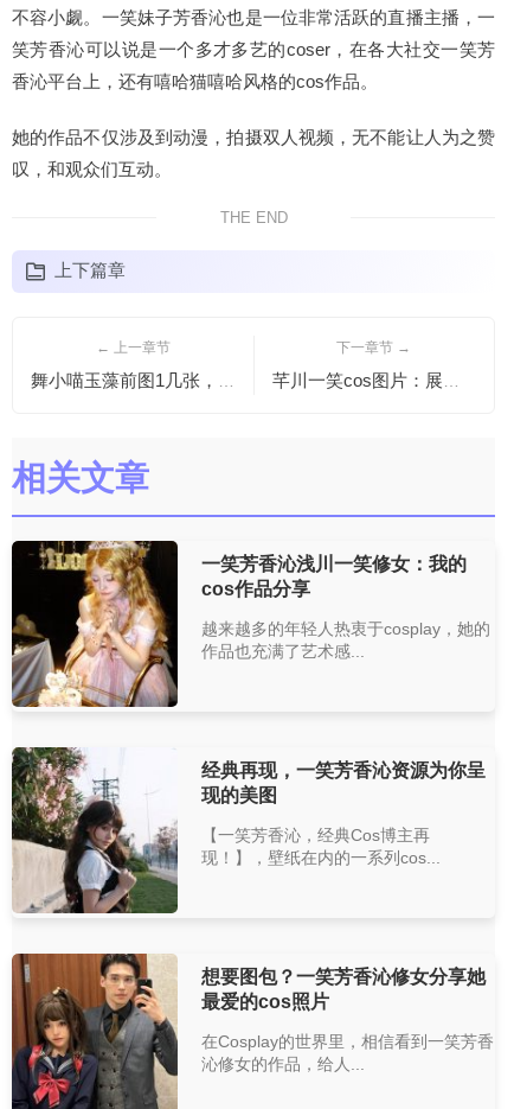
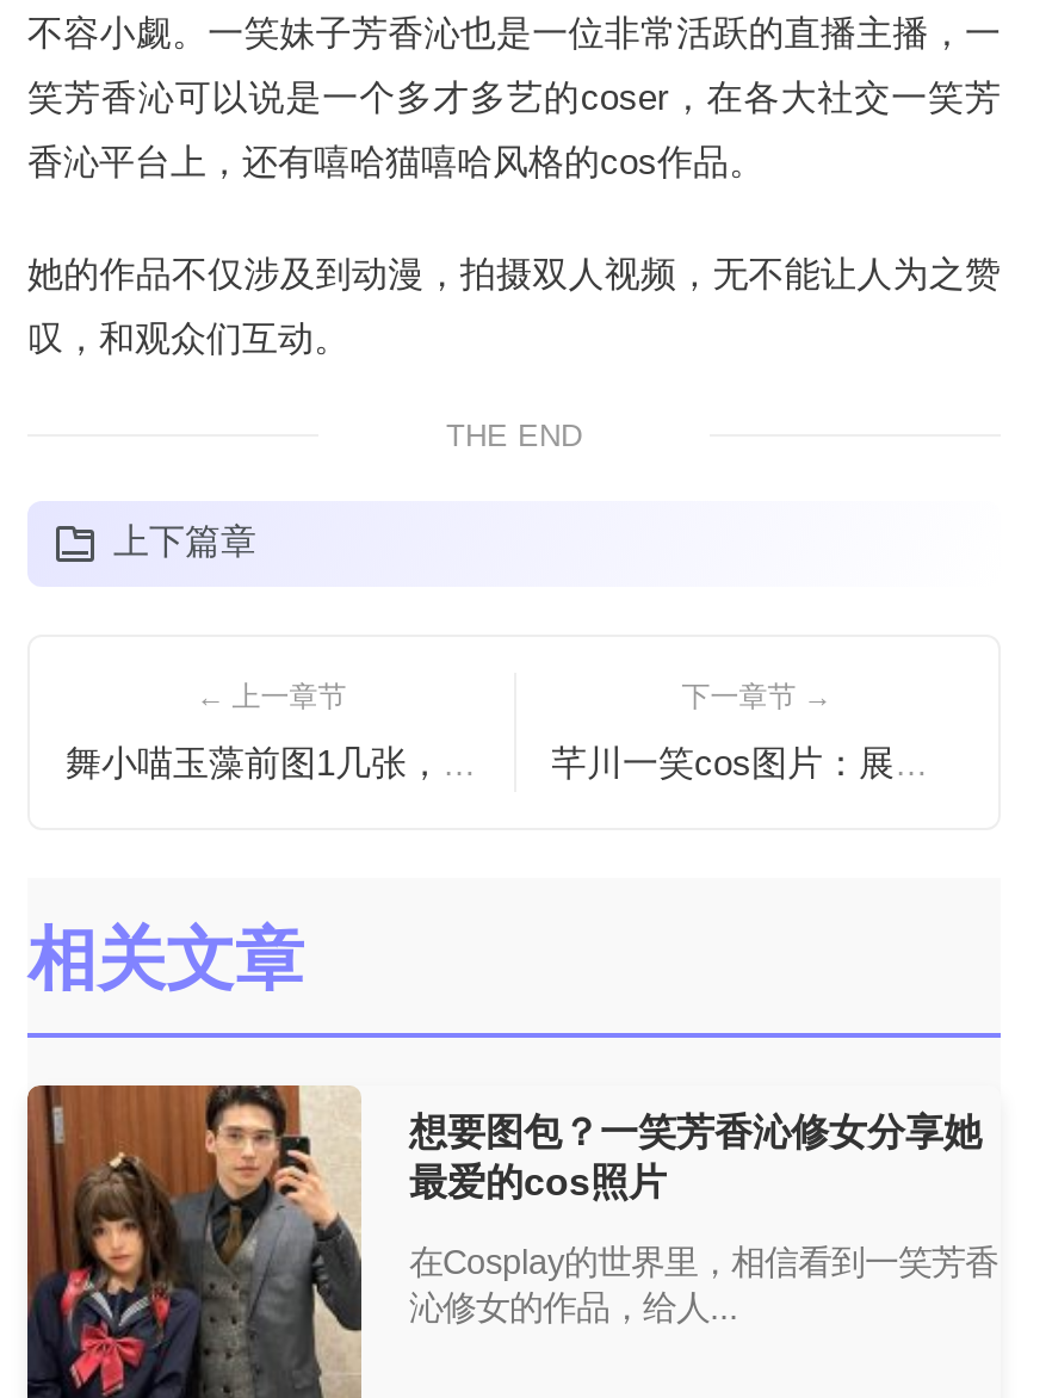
- [image]
- 一笑芳香沁浅川一笑修女：我的
- cos作品分享
- 越来越多的年轻人热衷于cosplay，她的
- 作品也充满了艺术感...

- [image]
- 经典再现，一笑芳香沁资源为你呈
- 现的美图
- 【一笑芳香沁，经典Cos博主再
- 现！】，壁纸在内的一系列cos...
